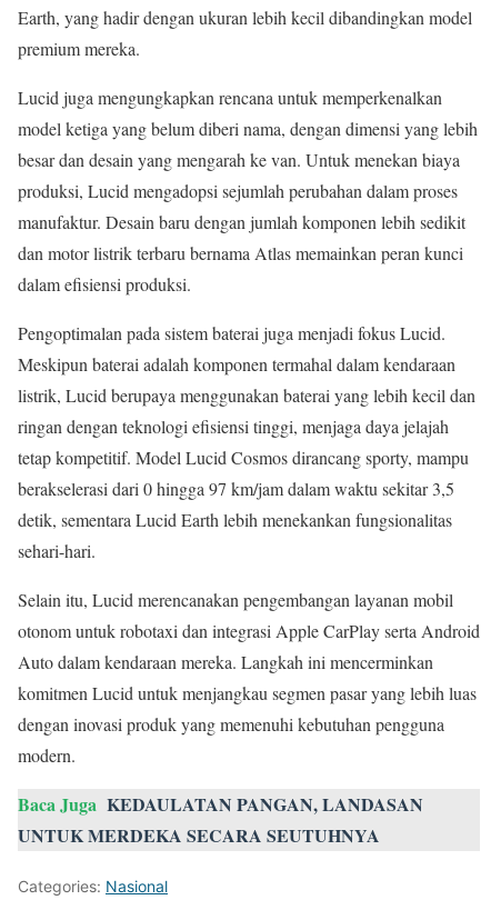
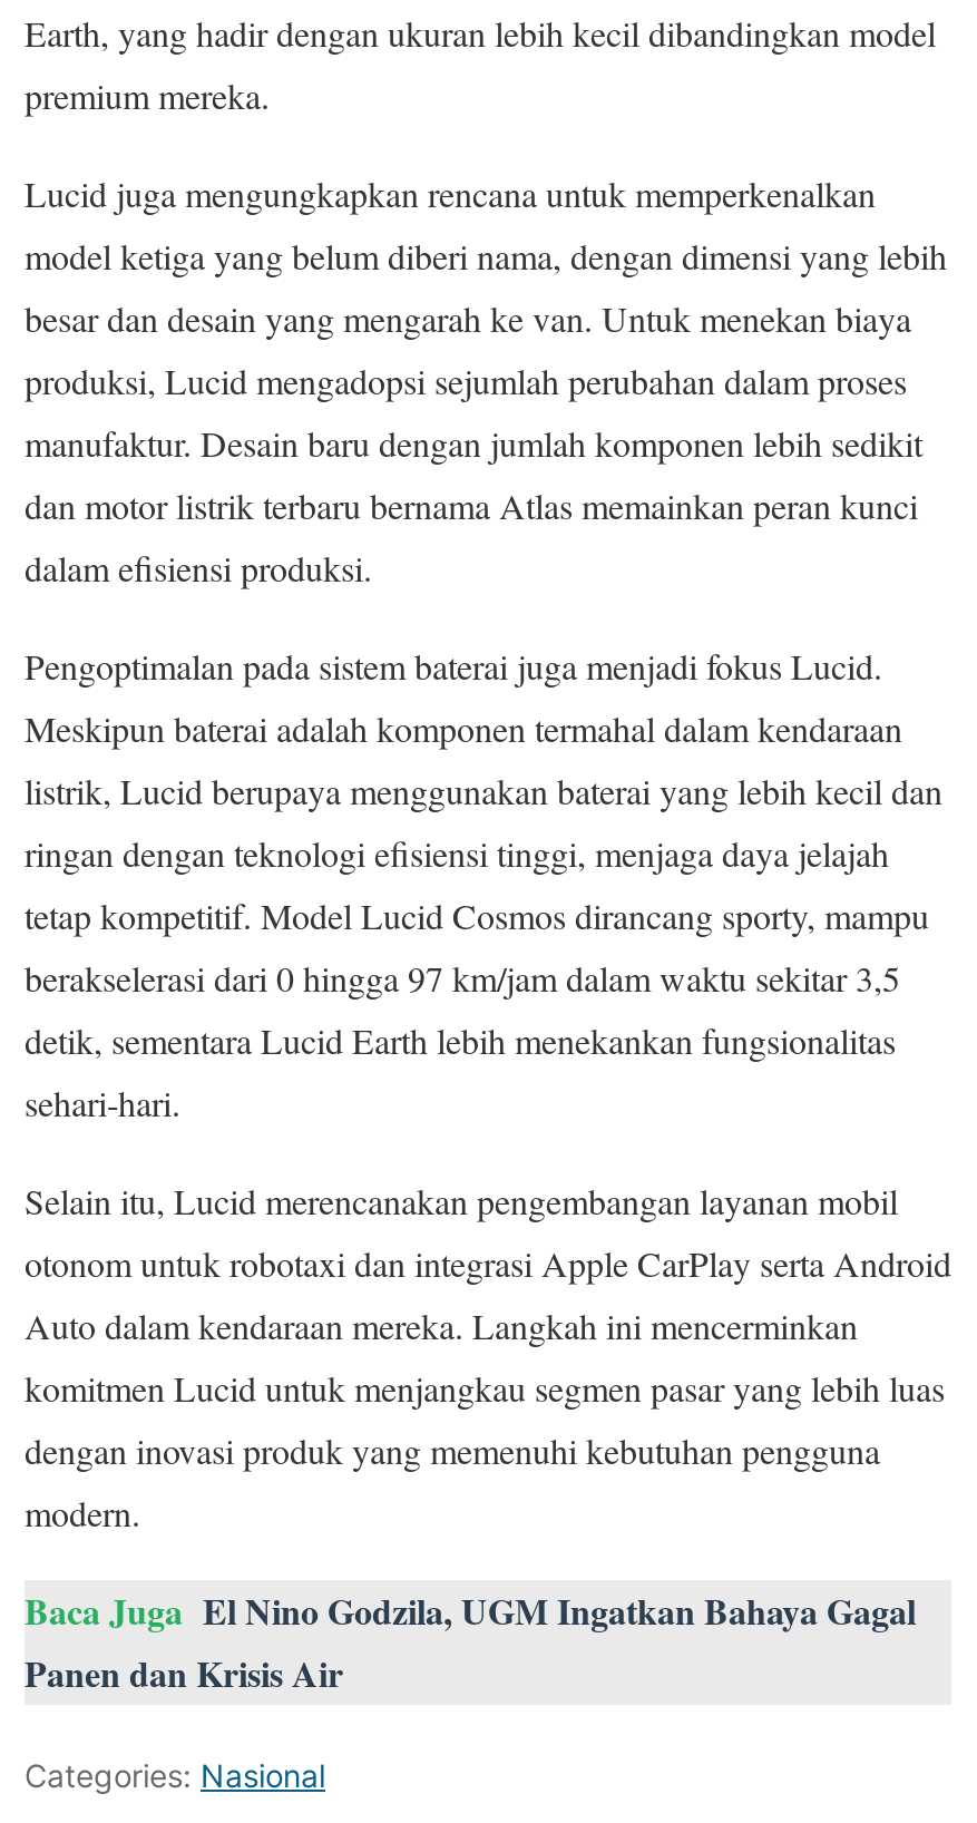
- Baca Juga KEDAULATAN PANGAN, LANDASAN
- UNTUK MERDEKA SECARA SEUTUHNYA
+ Baca Juga El Nino Godzila, UGM Ingatkan Bahaya Gagal
+ Panen dan Krisis Air
